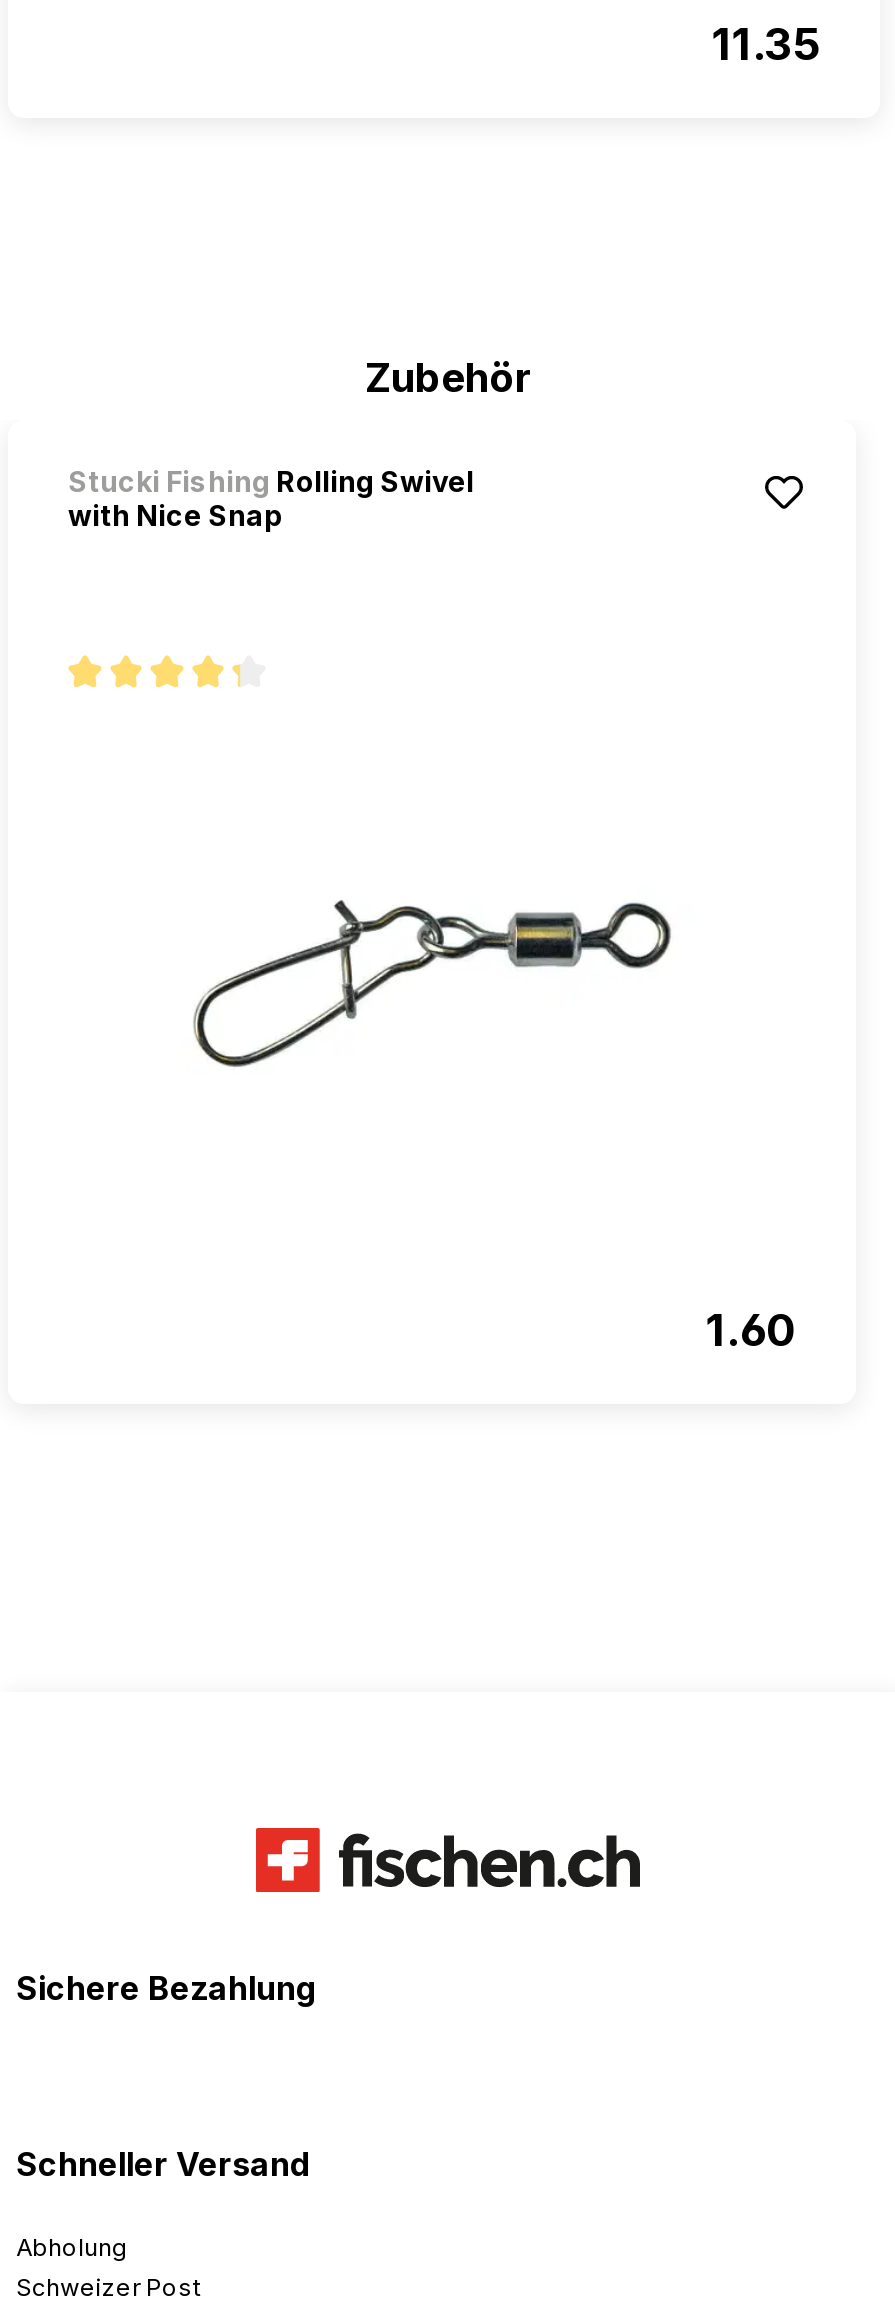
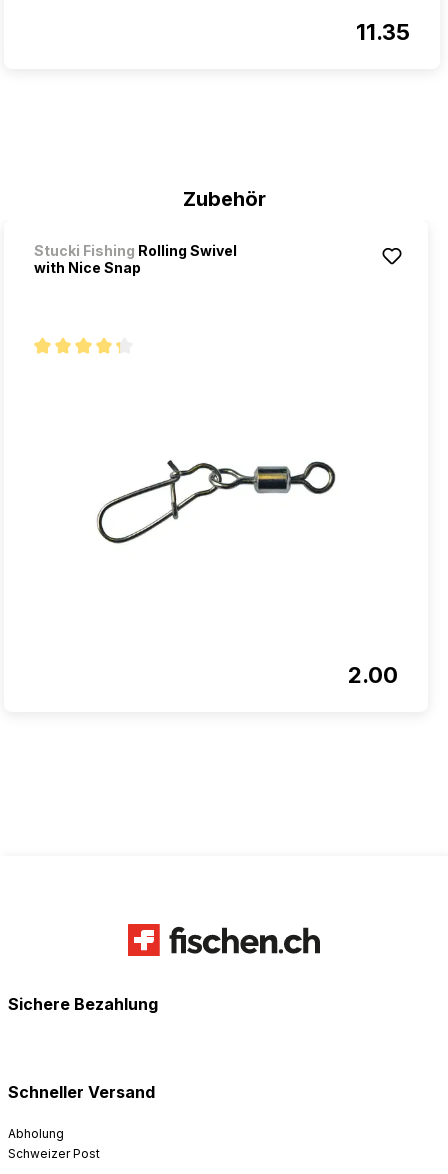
- 1.60
+ 2.00
